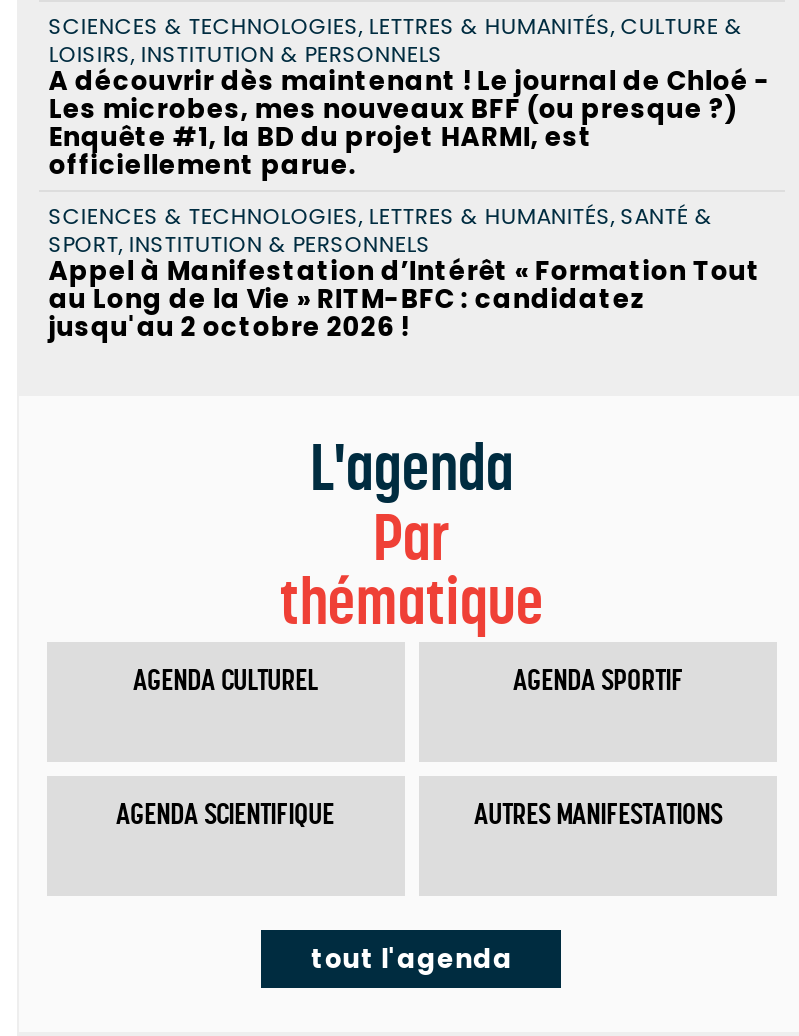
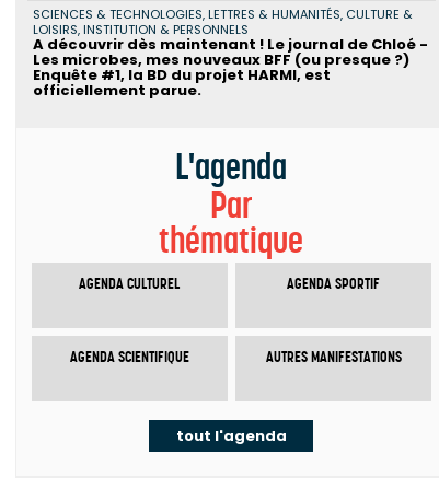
- SCIENCES & TECHNOLOGIES, LETTRES & HUMANITÉS, SANTÉ &
- SPORT, INSTITUTION & PERSONNELS
- Appel à Manifestation d’Intérêt « Formation Tout
- au Long de la Vie » RITM-BFC : candidatez
- jusqu'au 2 octobre 2026 !
